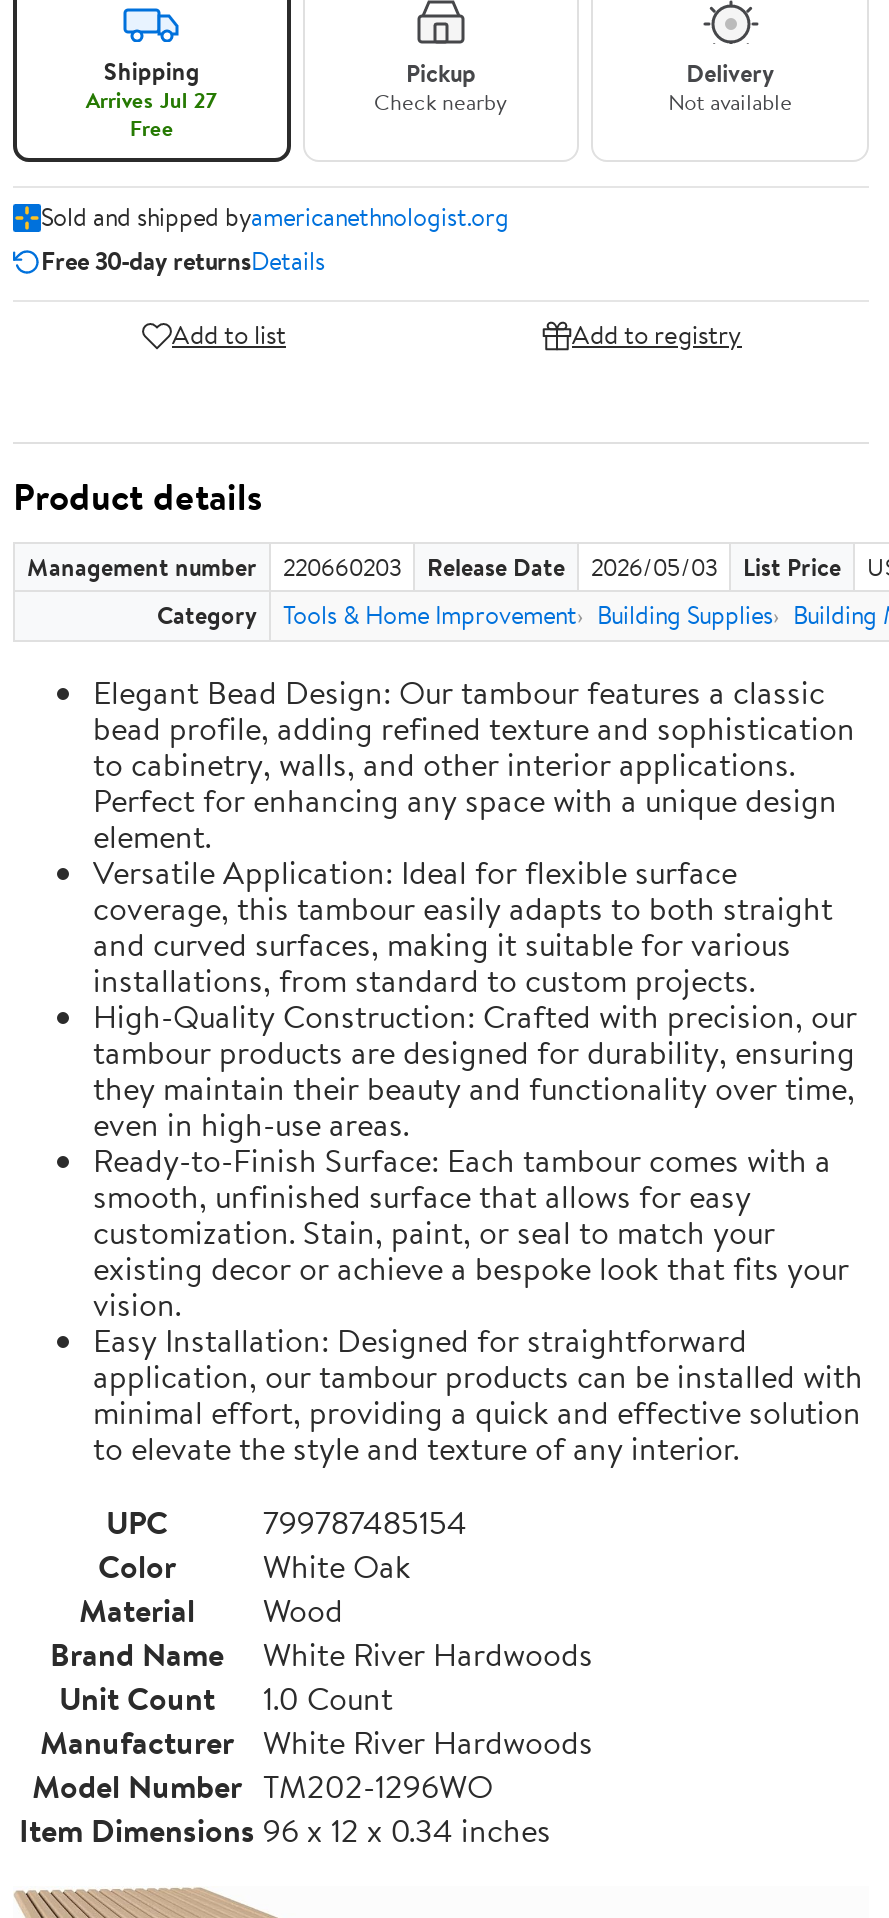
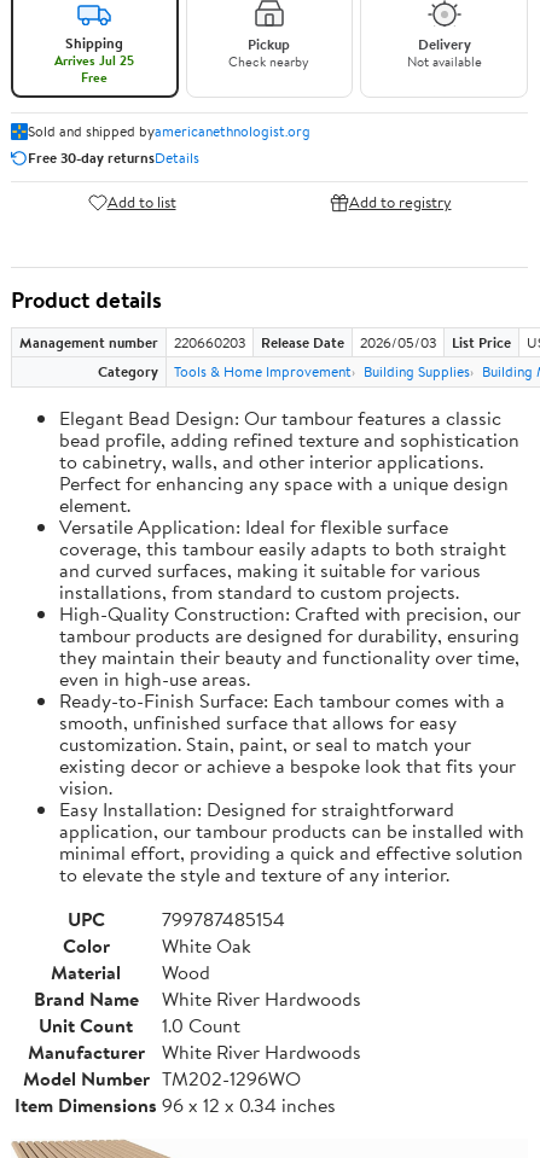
- Arrives Jul 27
+ Arrives Jul 25
